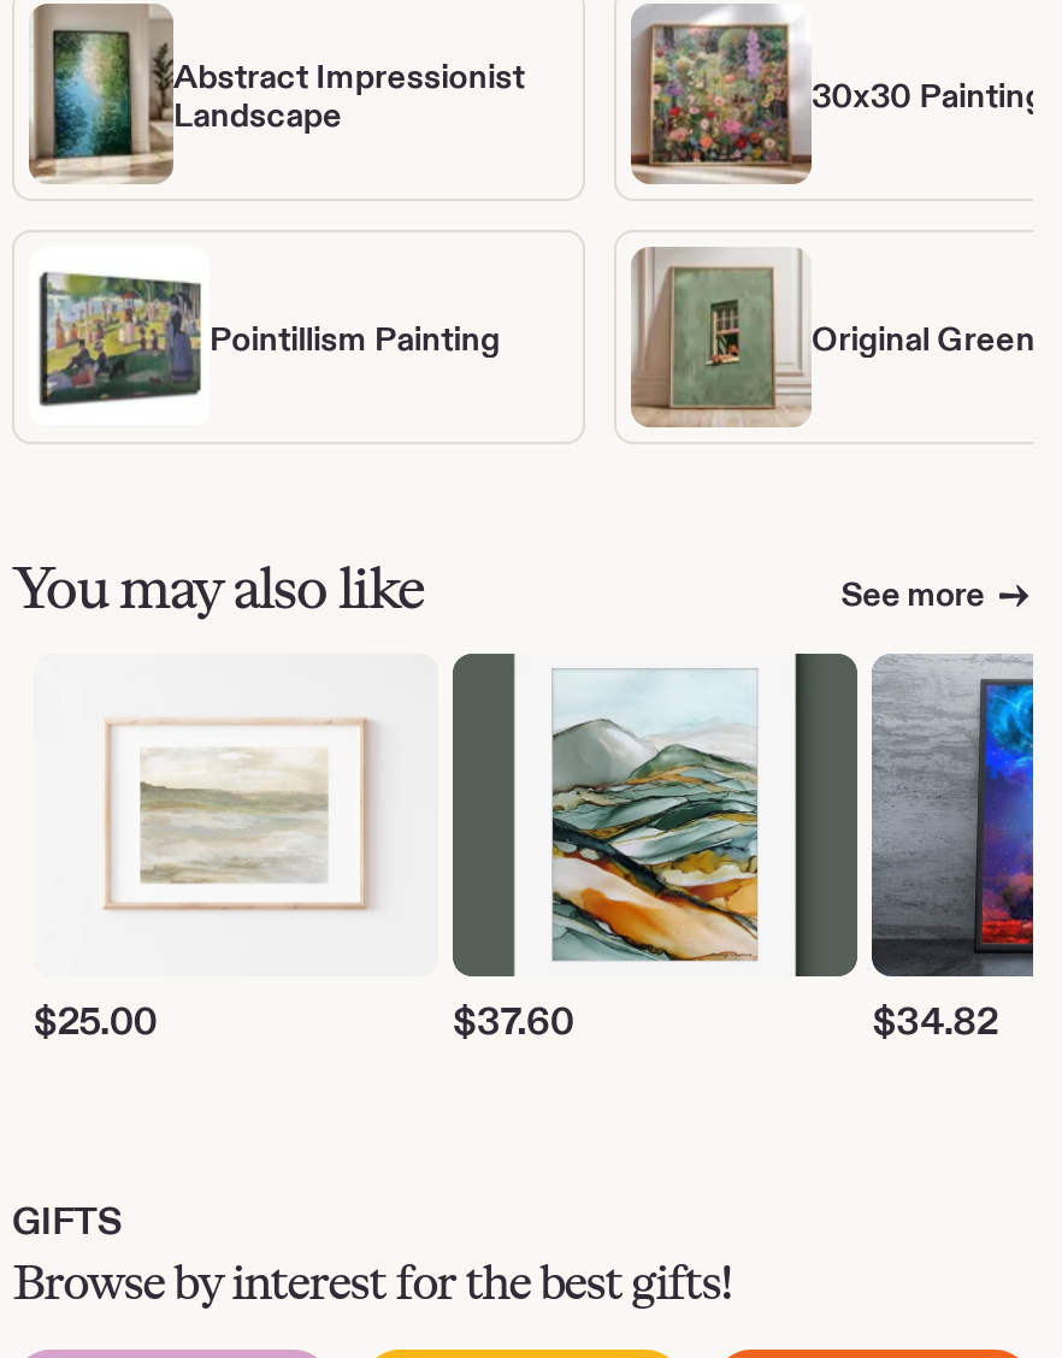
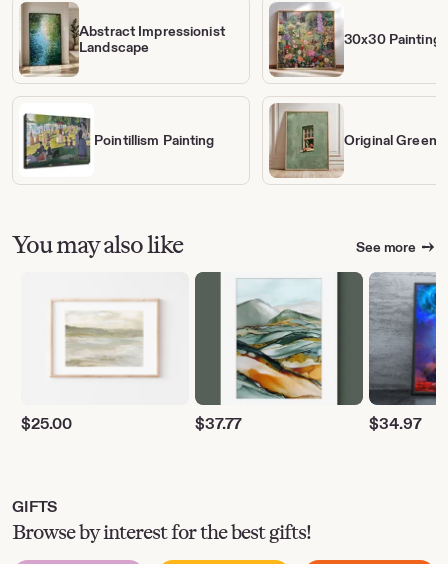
- $37.60
+ $37.77

- $34.82
+ $34.97
